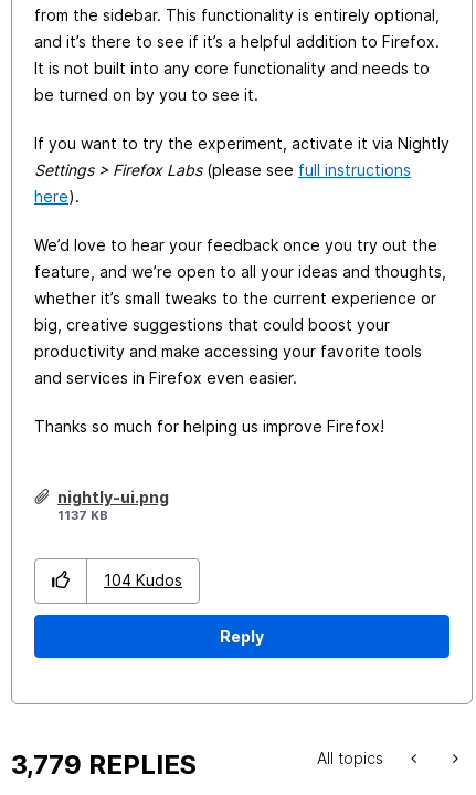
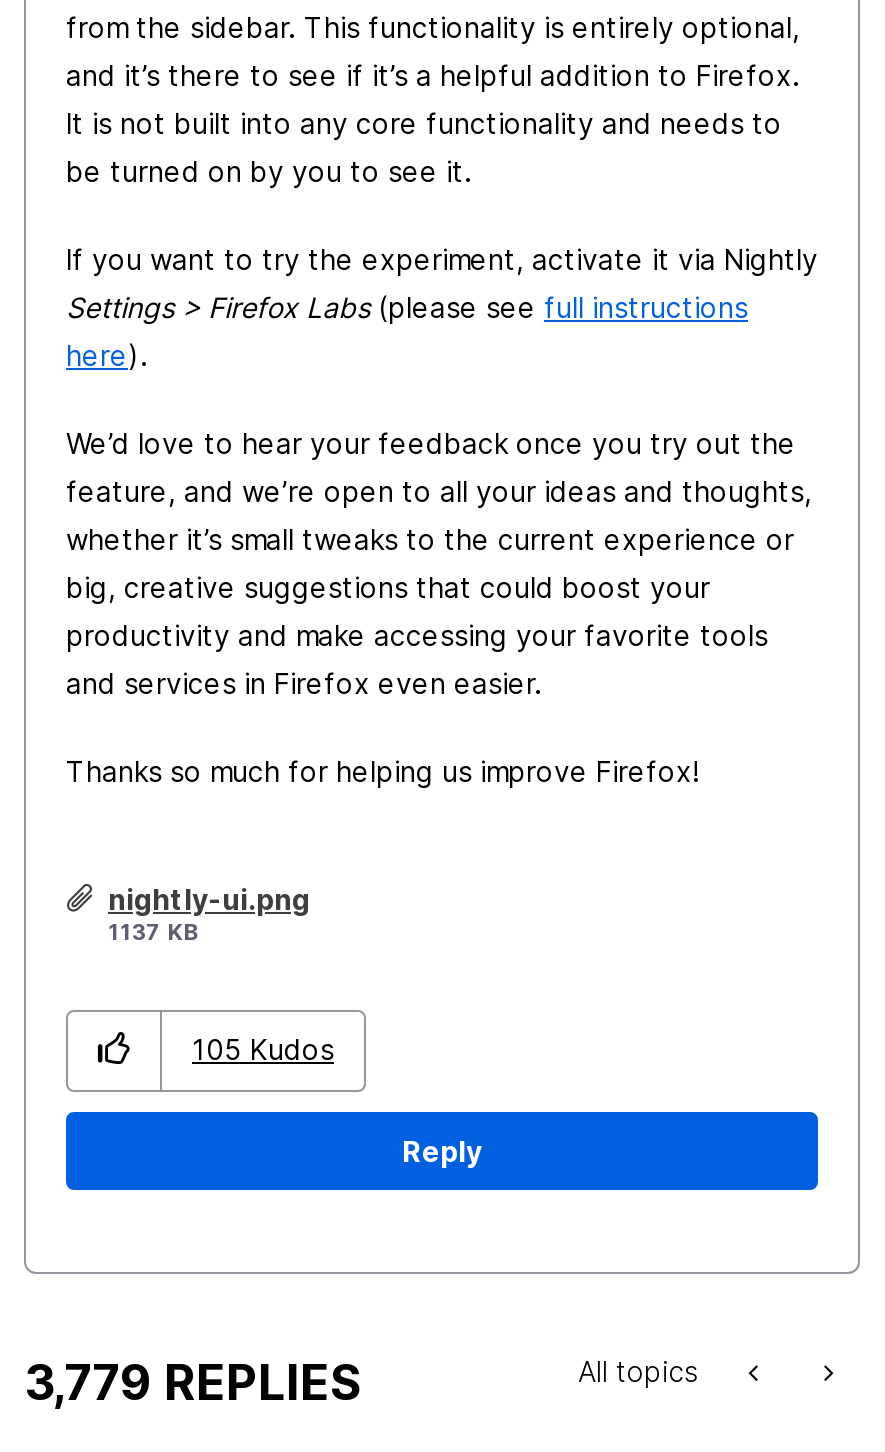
- 104 Kudos
+ 105 Kudos
